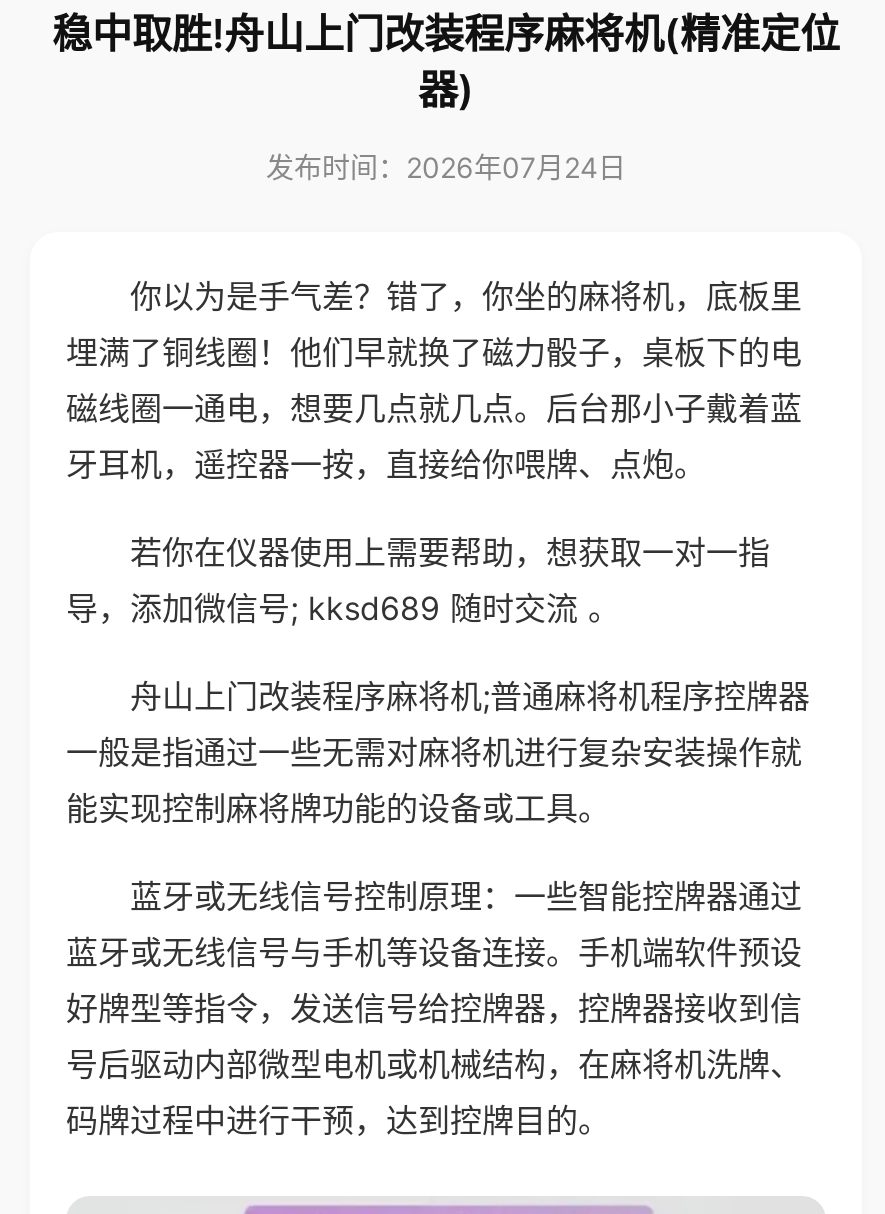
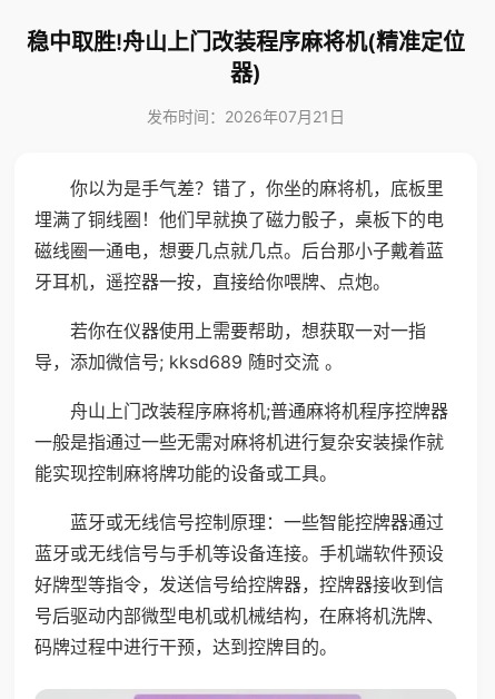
- 发布时间：2026年07月24日
+ 发布时间：2026年07月21日
